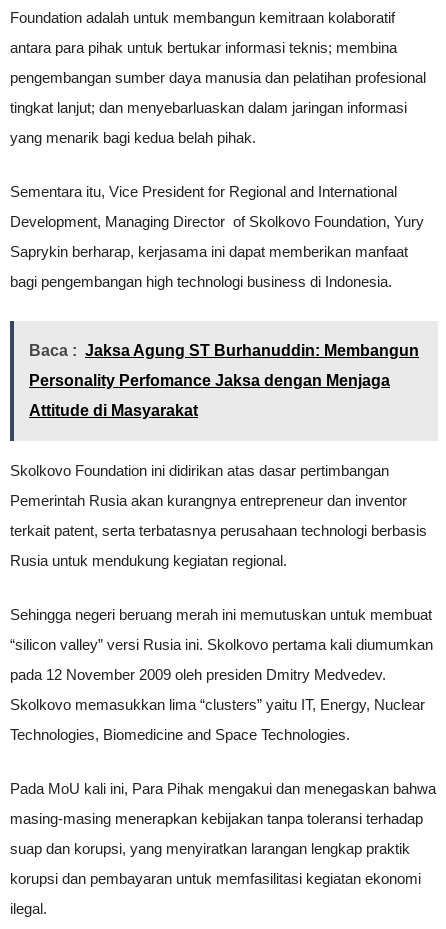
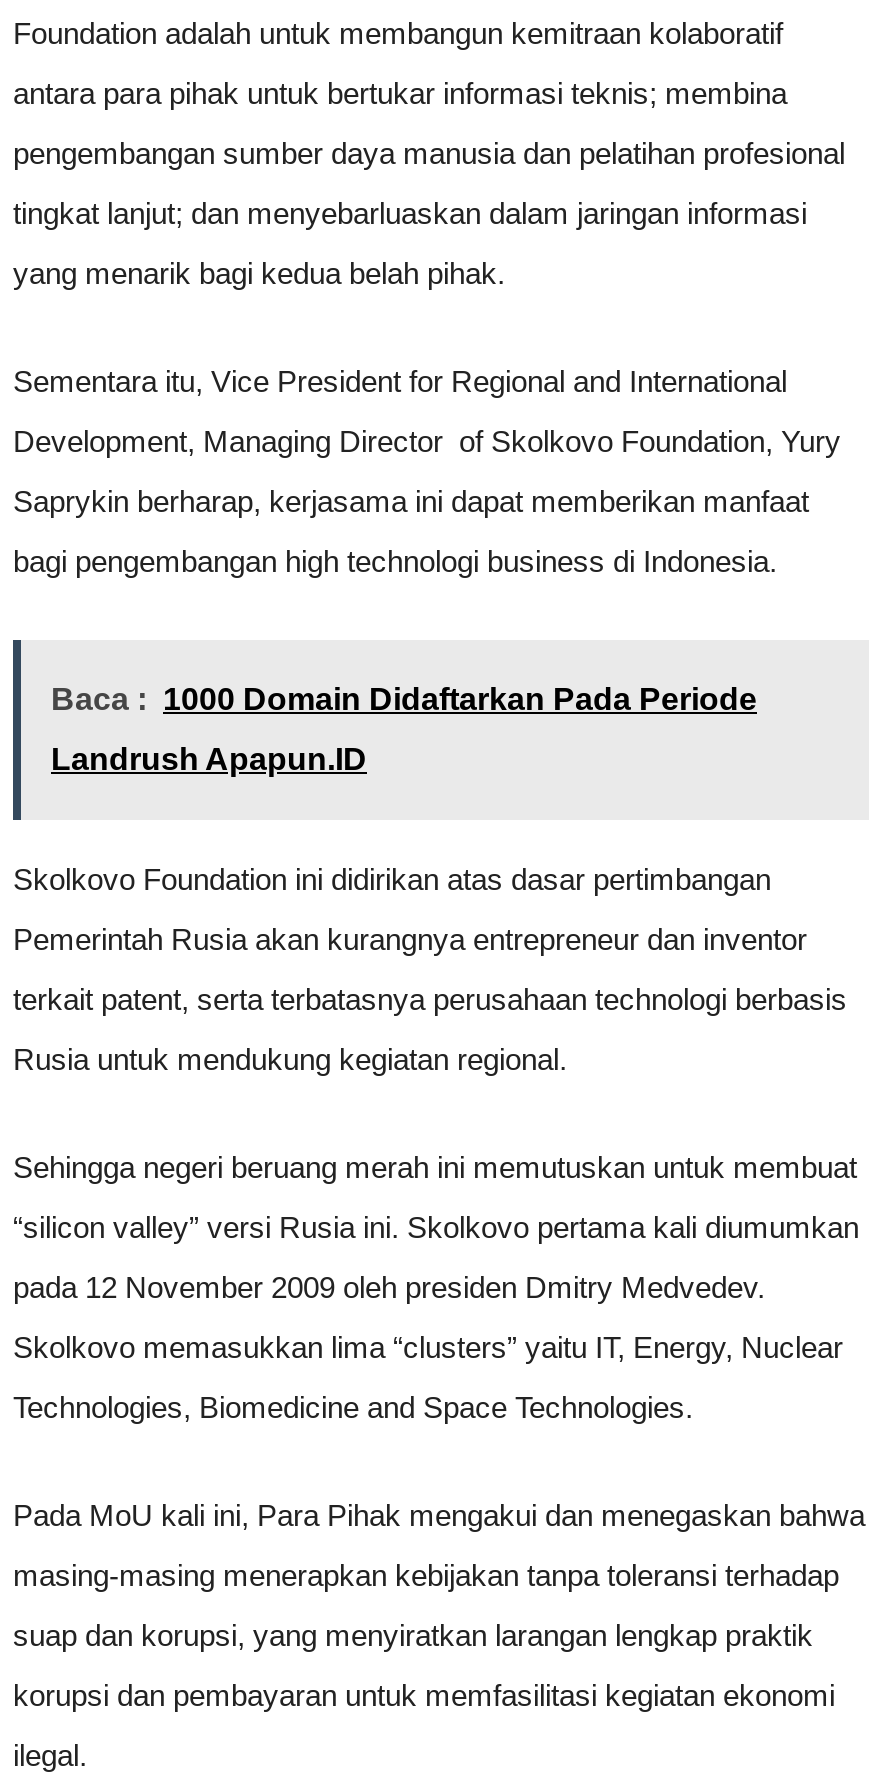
- Baca : Jaksa Agung ST Burhanuddin: Membangun
- Personality Perfomance Jaksa dengan Menjaga
- Attitude di Masyarakat
+ Baca : 1000 Domain Didaftarkan Pada Periode
+ Landrush Apapun.ID
